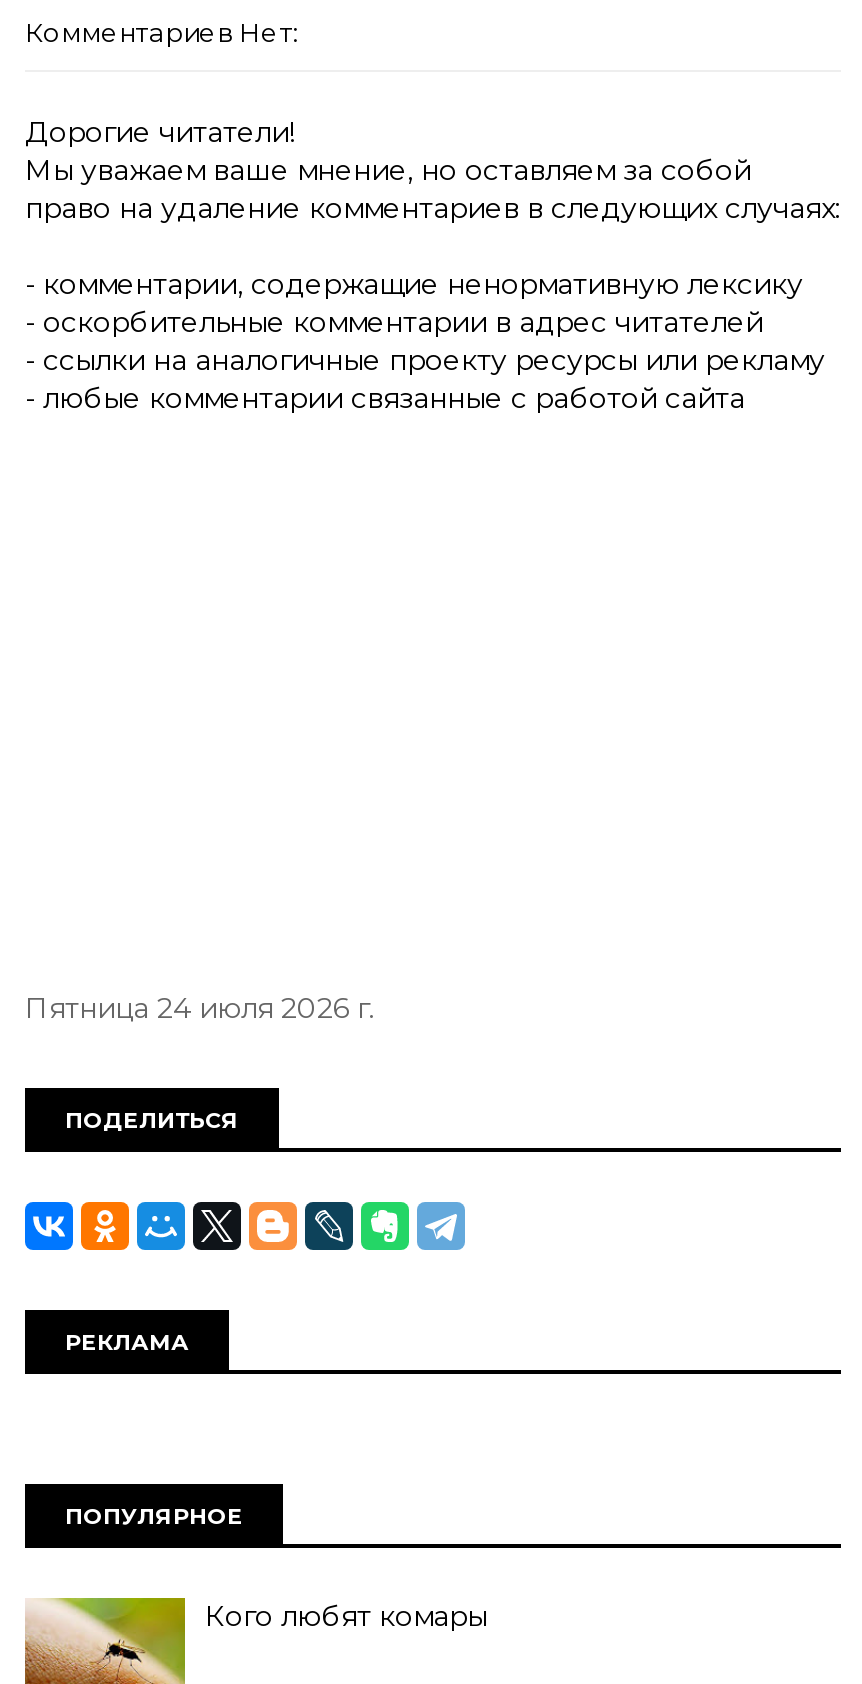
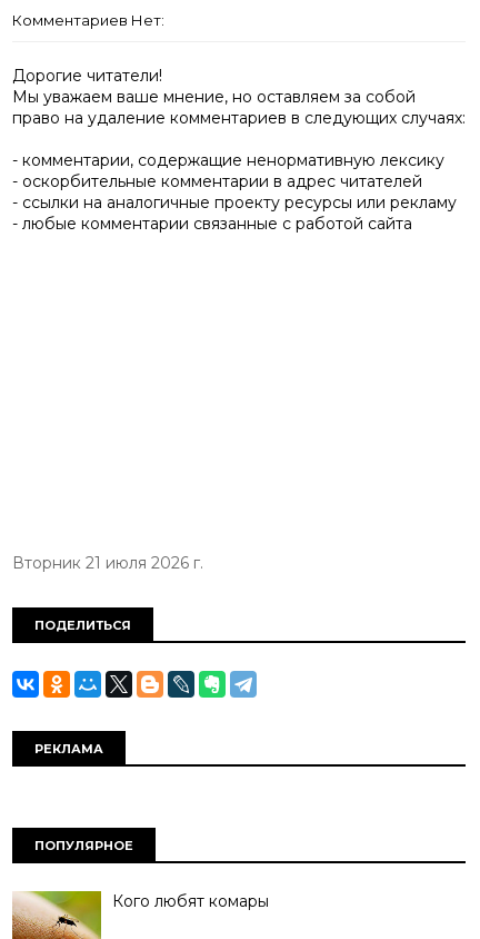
- Пятница 24 июля 2026 г.
+ Вторник 21 июля 2026 г.
